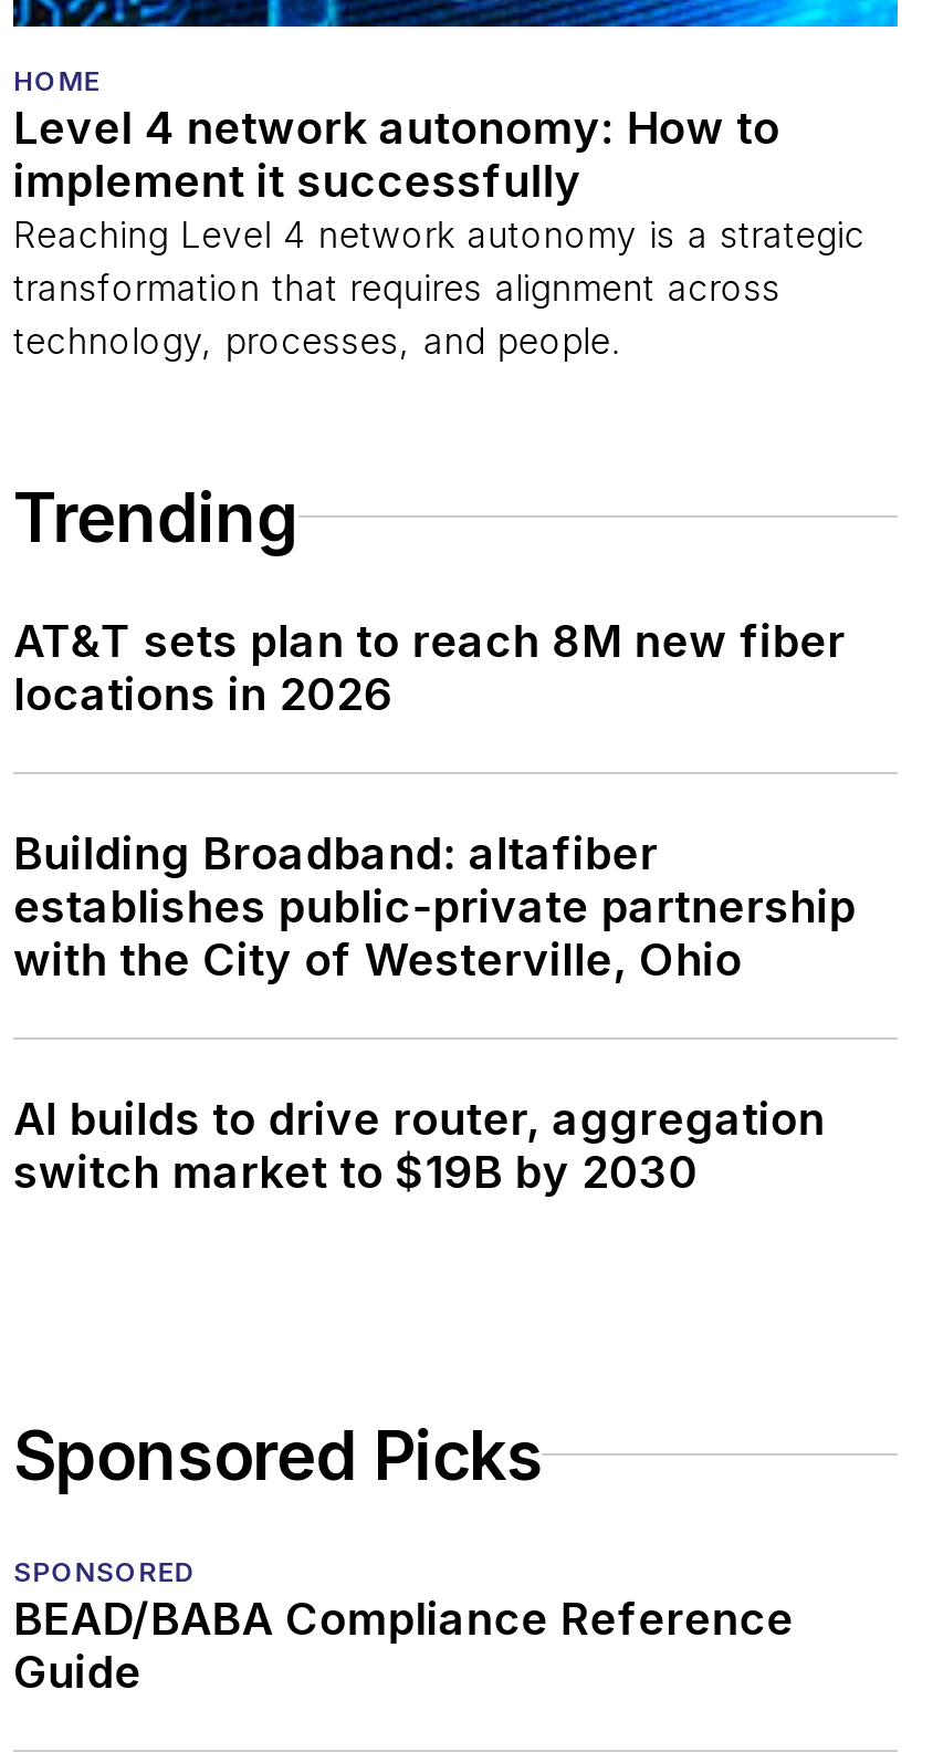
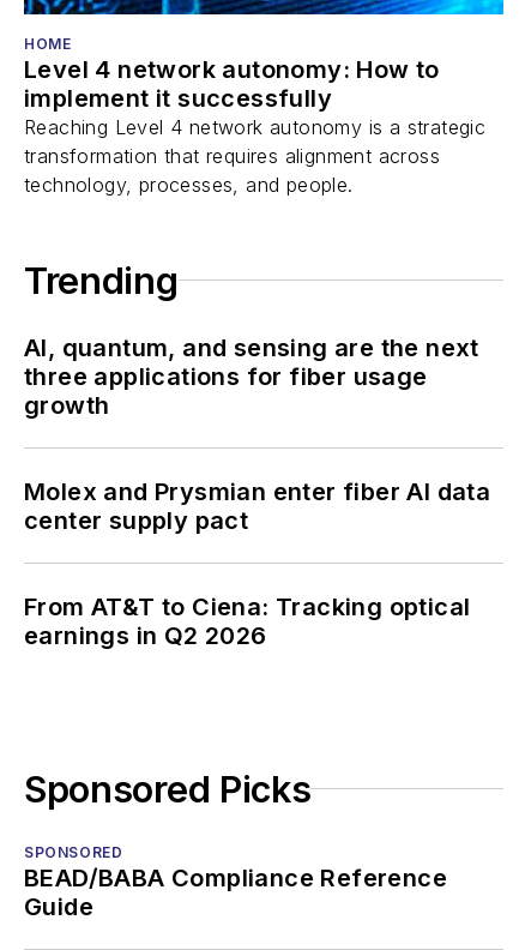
- AT&T sets plan to reach 8M new fiber
- locations in 2026
+ AI, quantum, and sensing are the next
+ three applications for fiber usage
+ growth

- Building Broadband: altafiber
- establishes public-private partnership
- with the City of Westerville, Ohio
+ Molex and Prysmian enter fiber AI data
+ center supply pact

- AI builds to drive router, aggregation
- switch market to $19B by 2030
+ From AT&T to Ciena: Tracking optical
+ earnings in Q2 2026
